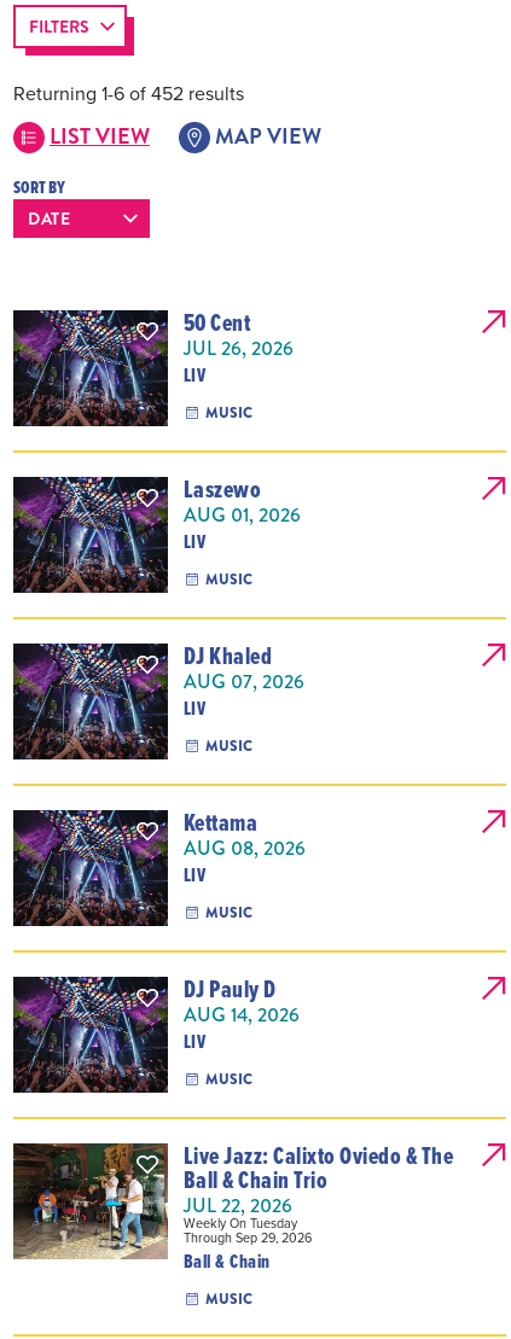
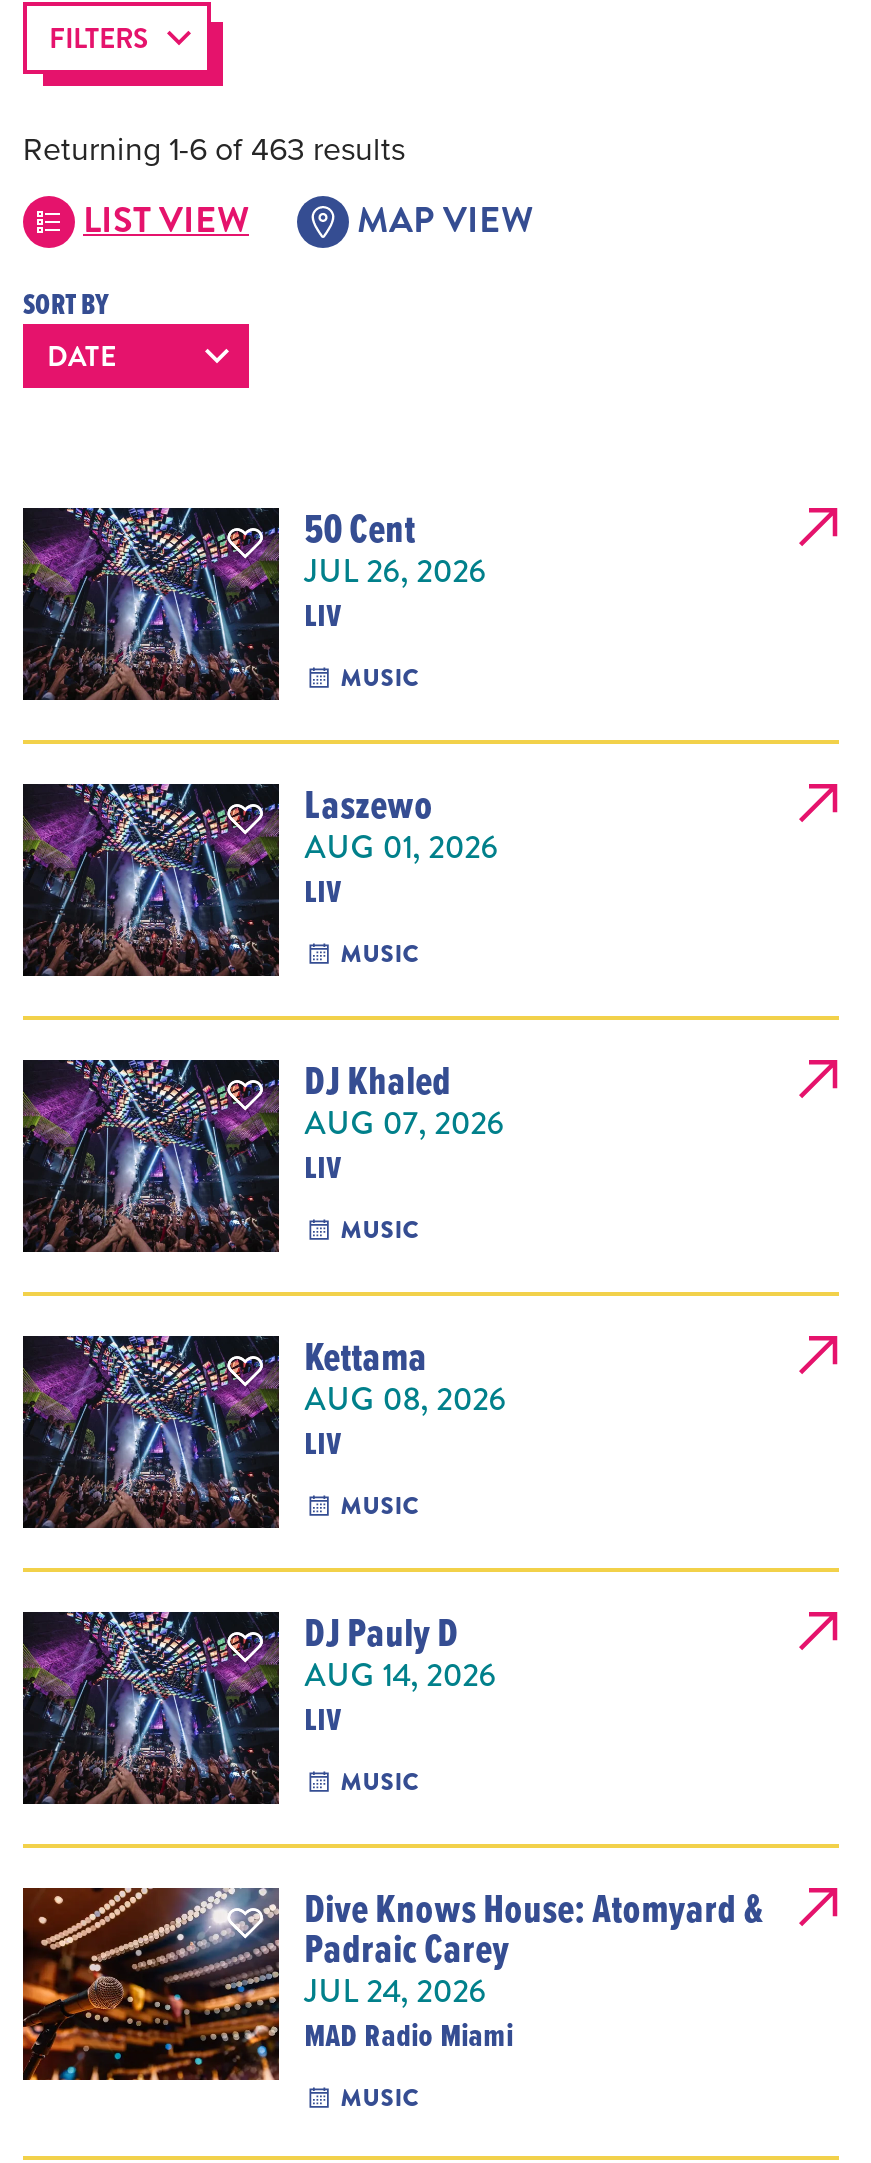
- Returning 1-6 of 452 results
+ Returning 1-6 of 463 results

- [image]
- Live Jazz: Calixto Oviedo & The
- Ball & Chain Trio
- JUL 22, 2026
- Weekly On Tuesday
- Through Sep 29, 2026
- Ball & Chain
+ [image]
+ Dive Knows House: Atomyard &
+ Padraic Carey
+ JUL 24, 2026
+ MAD Radio Miami
